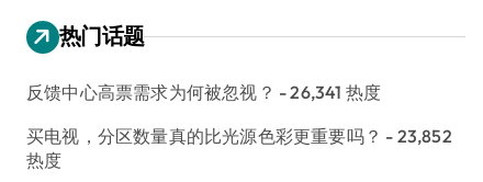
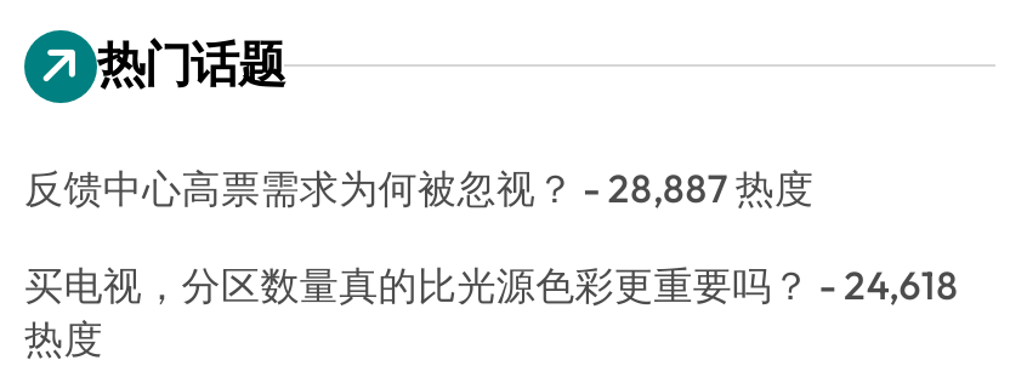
- 反馈中心高票需求为何被忽视？- 26,341 热度
+ 反馈中心高票需求为何被忽视？- 28,887 热度

- 买电视，分区数量真的比光源色彩更重要吗？- 23,852
+ 买电视，分区数量真的比光源色彩更重要吗？- 24,618
